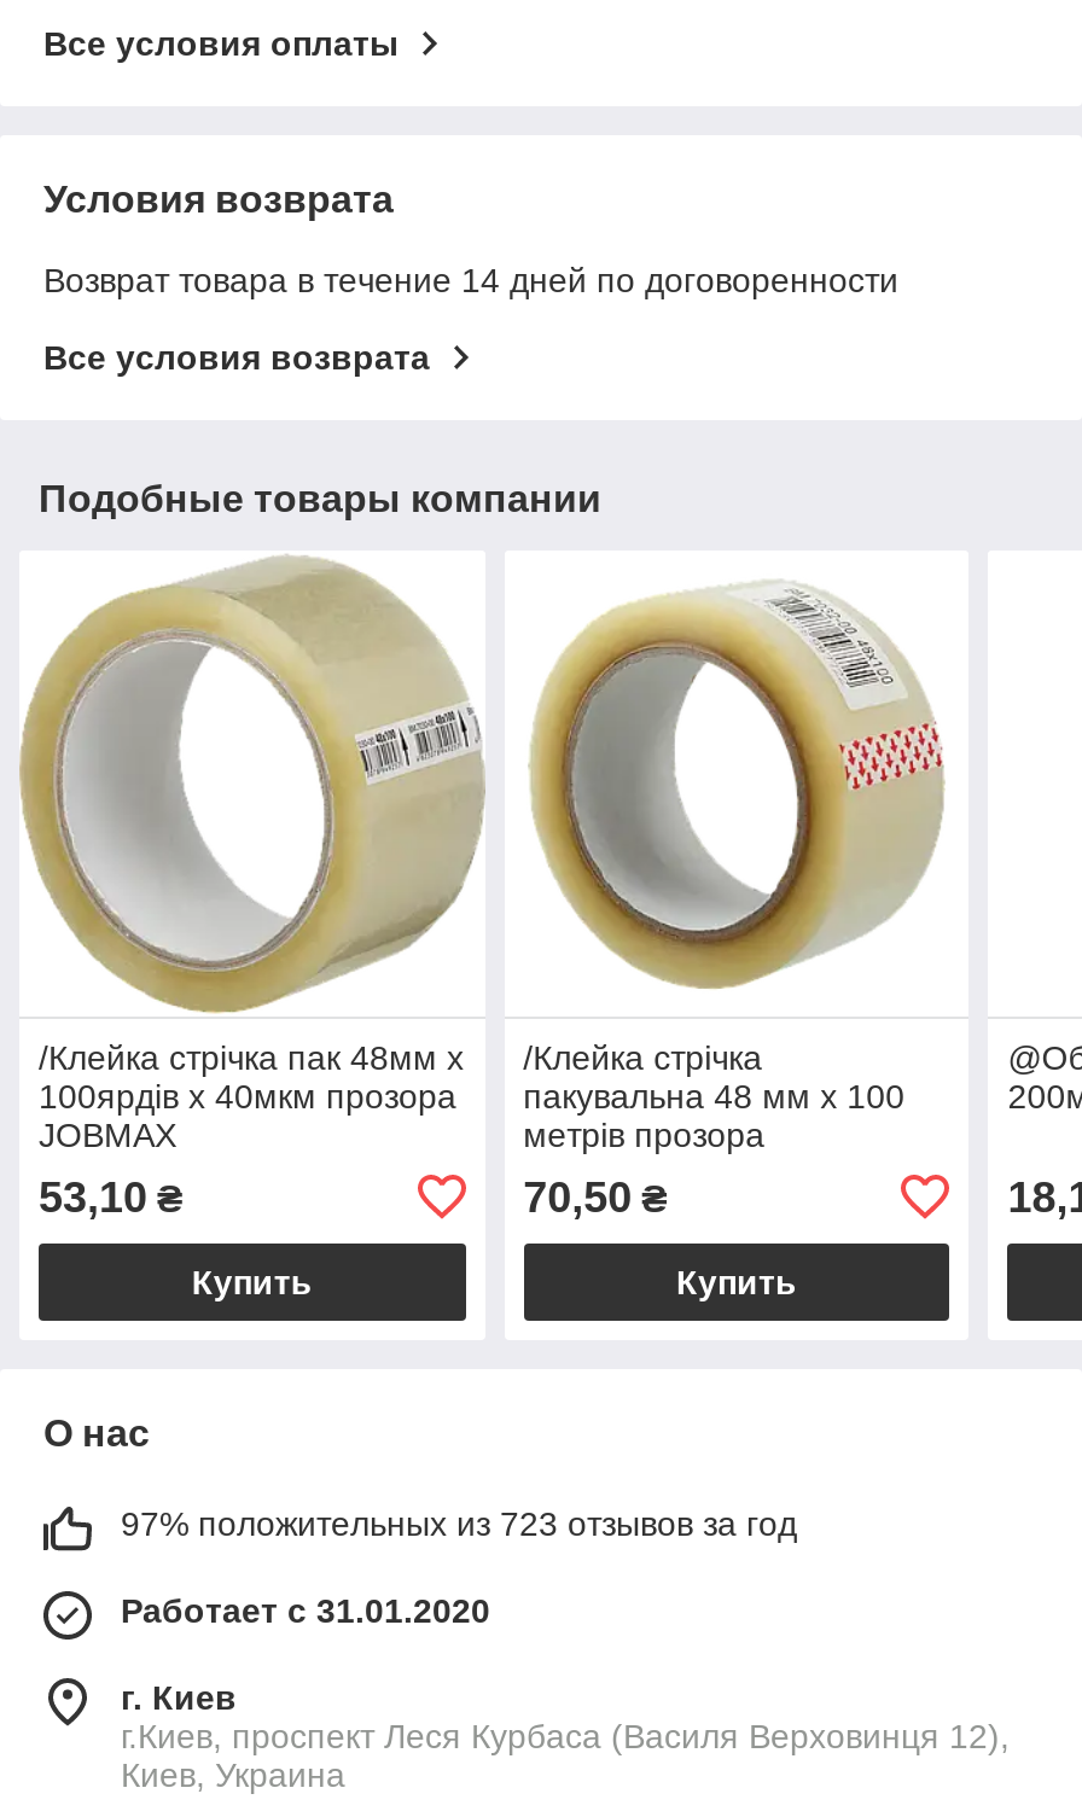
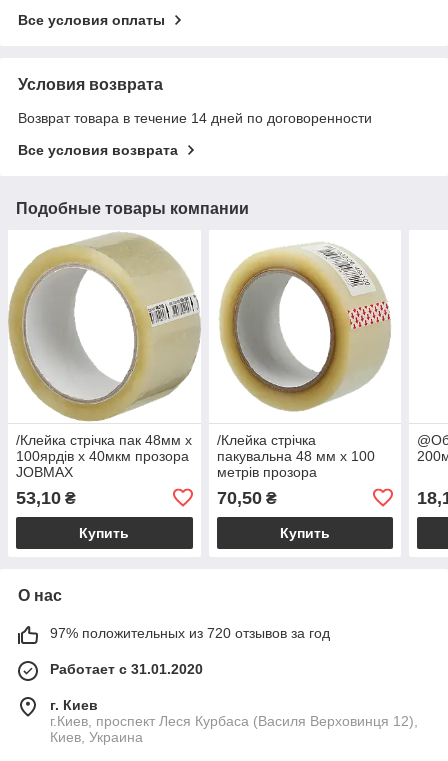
- 97% положительных из 723 отзывов за год
+ 97% положительных из 720 отзывов за год
